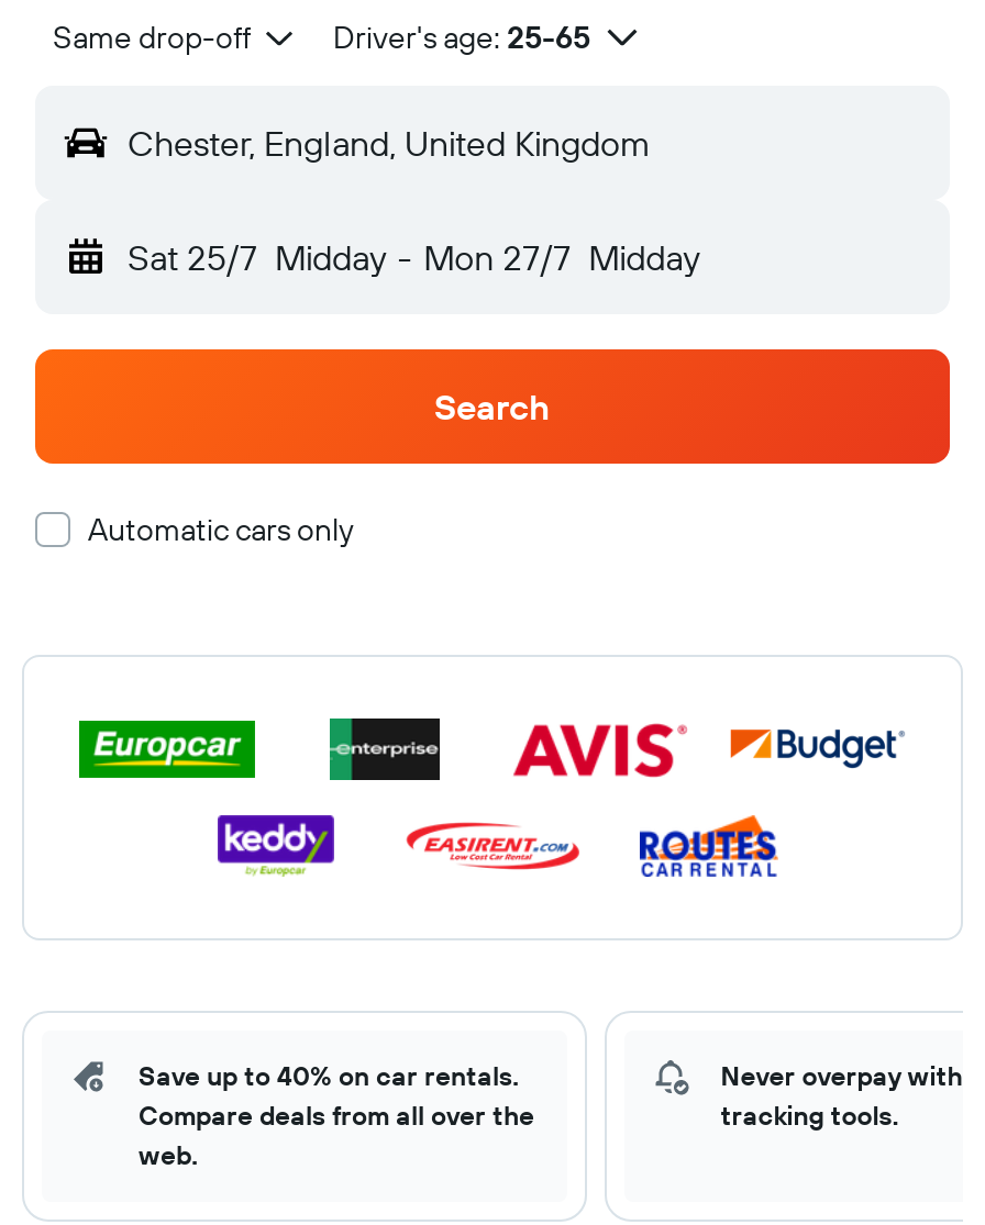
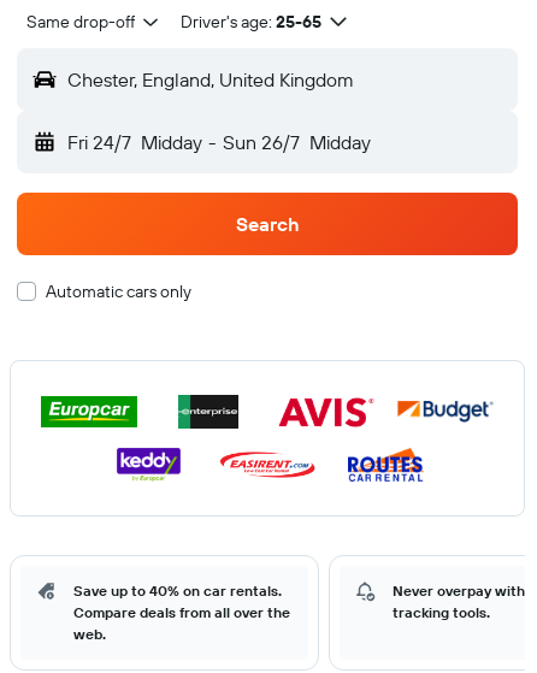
- Sat 25/7 Midday - Mon 27/7 Midday
+ Fri 24/7 Midday - Sun 26/7 Midday
